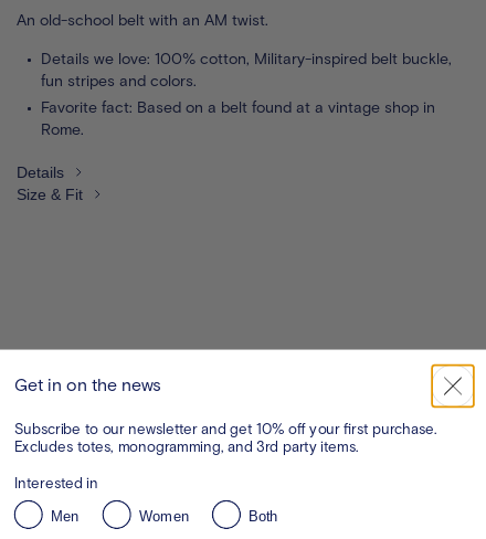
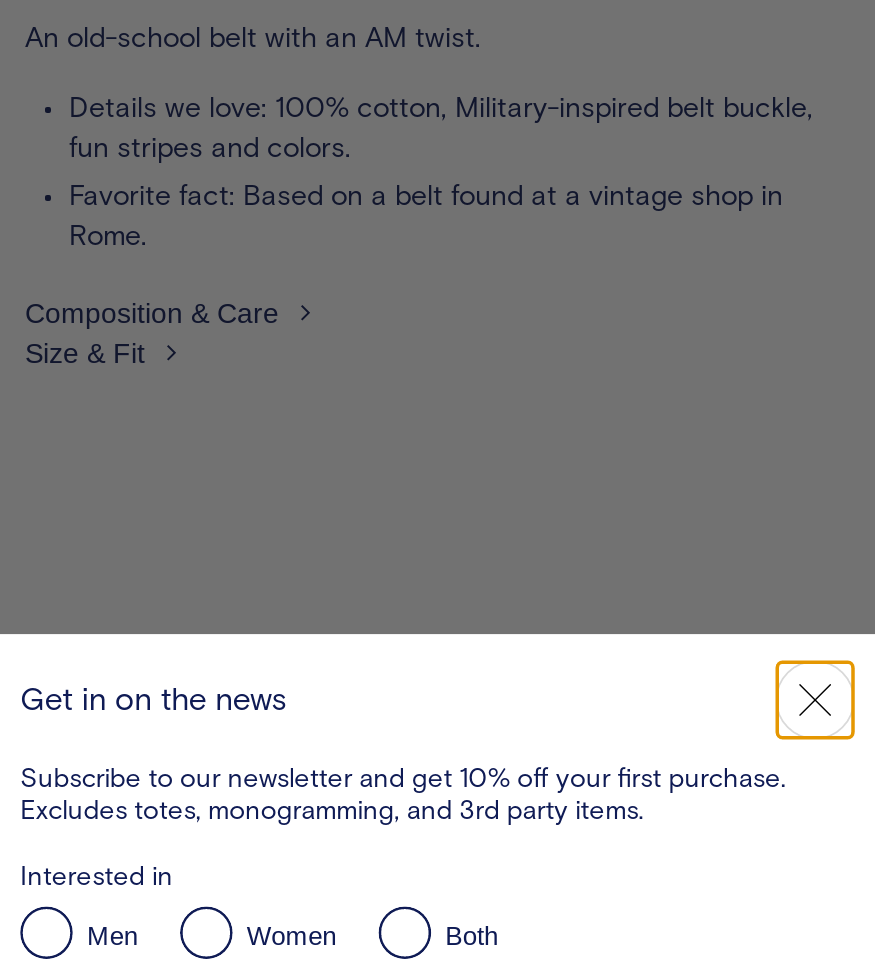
- Details
+ Composition & Care
